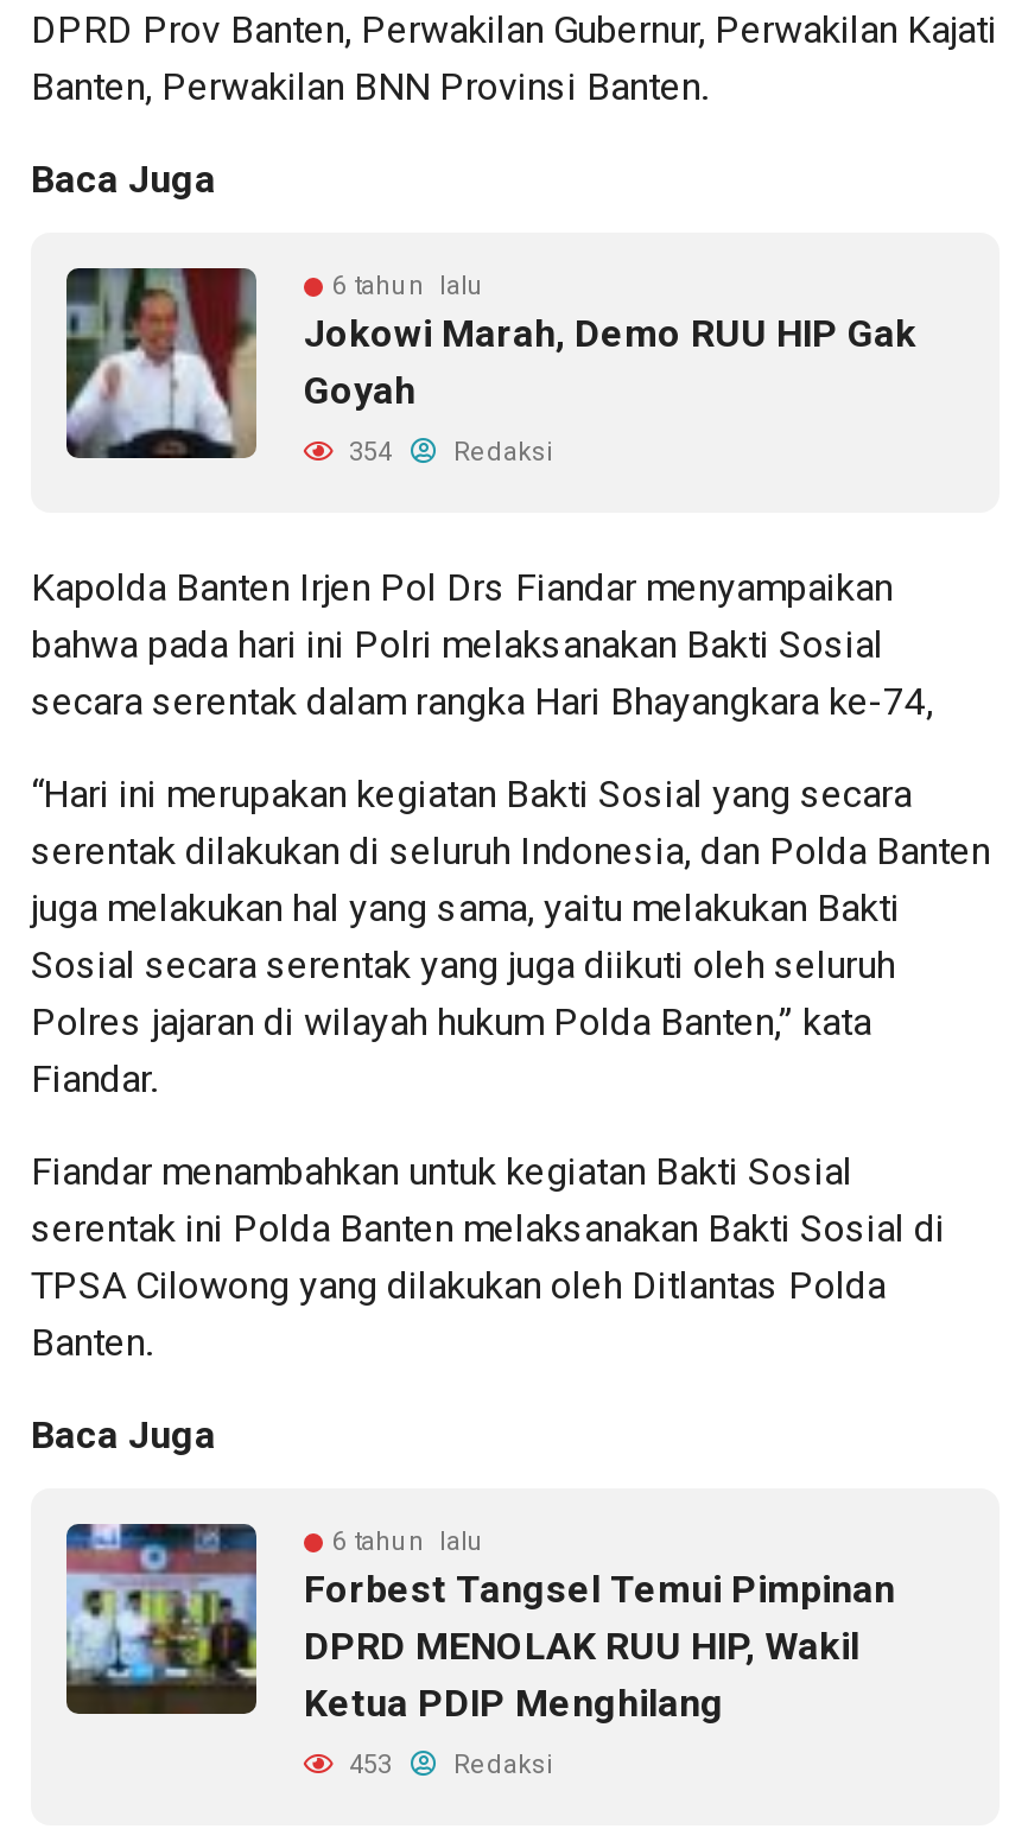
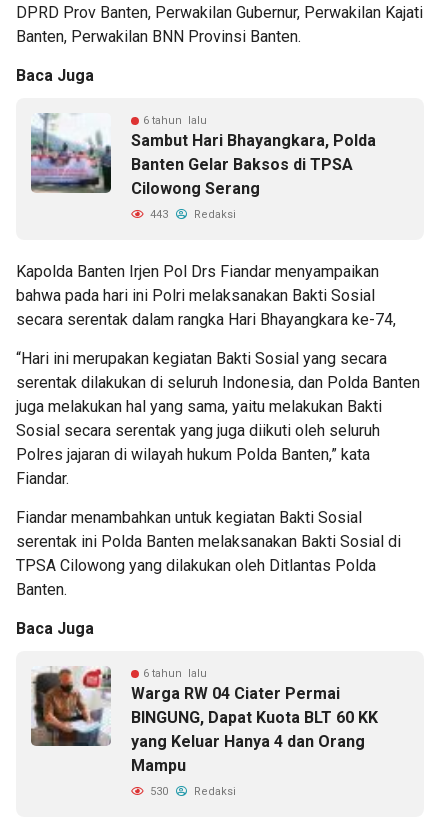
- [image]
- Jokowi Marah, Demo RUU HIP Gak
- Goyah
+ [image]
+ Sambut Hari Bhayangkara, Polda
+ Banten Gelar Baksos di TPSA
+ Cilowong Serang

- 354 Redaksi
+ 443 Redaksi

- [image]
- Forbest Tangsel Temui Pimpinan
- DPRD MENOLAK RUU HIP, Wakil
- Ketua PDIP Menghilang
+ [image]
+ Warga RW 04 Ciater Permai
+ BINGUNG, Dapat Kuota BLT 60 KK
+ yang Keluar Hanya 4 dan Orang
+ Mampu

- 453 Redaksi
+ 530 Redaksi
